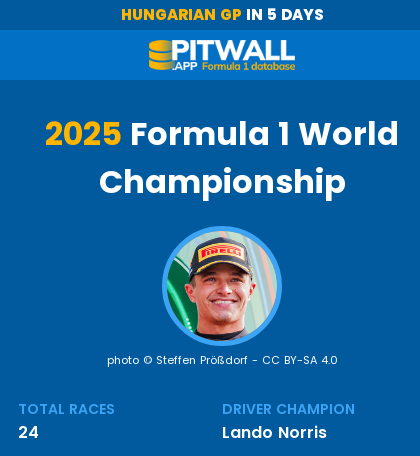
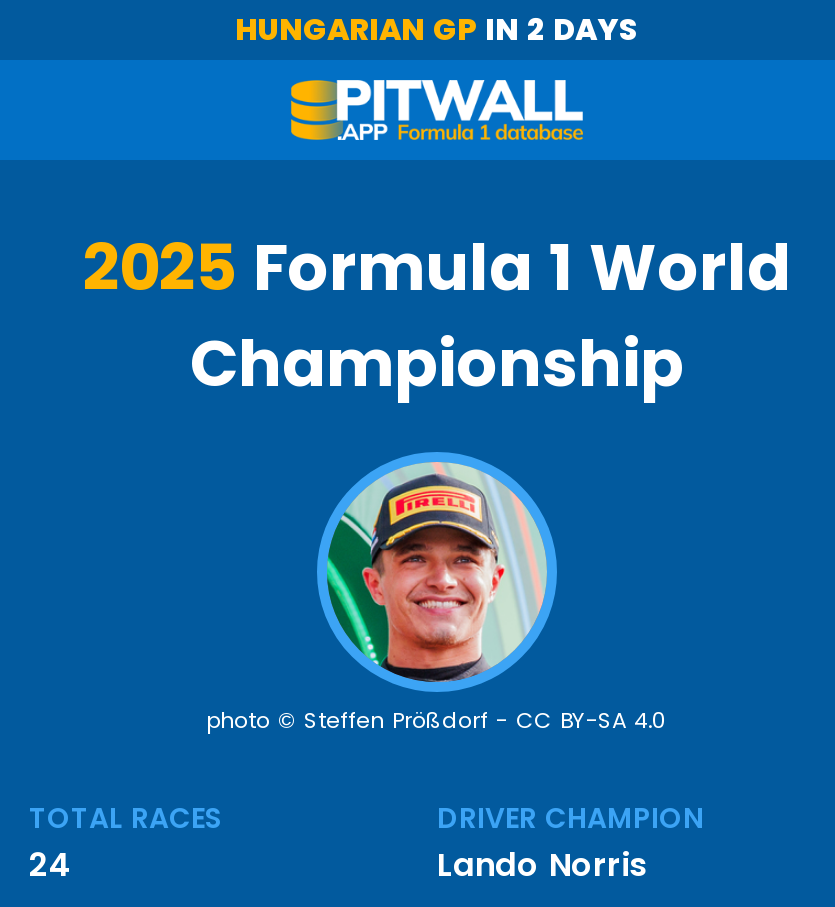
- HUNGARIAN GP IN 5 DAYS
+ HUNGARIAN GP IN 2 DAYS
